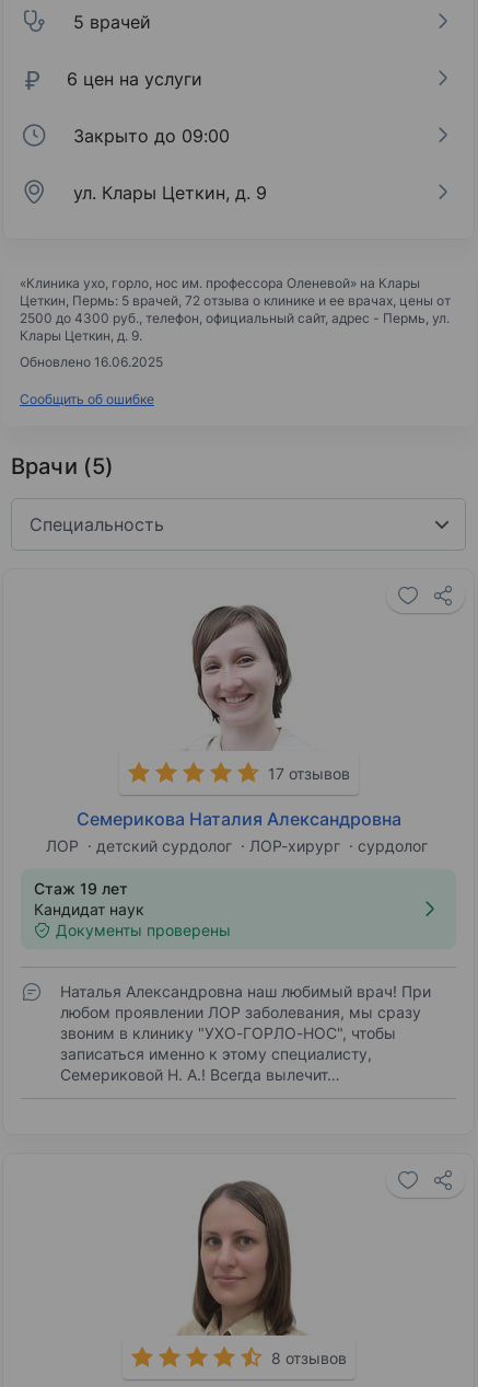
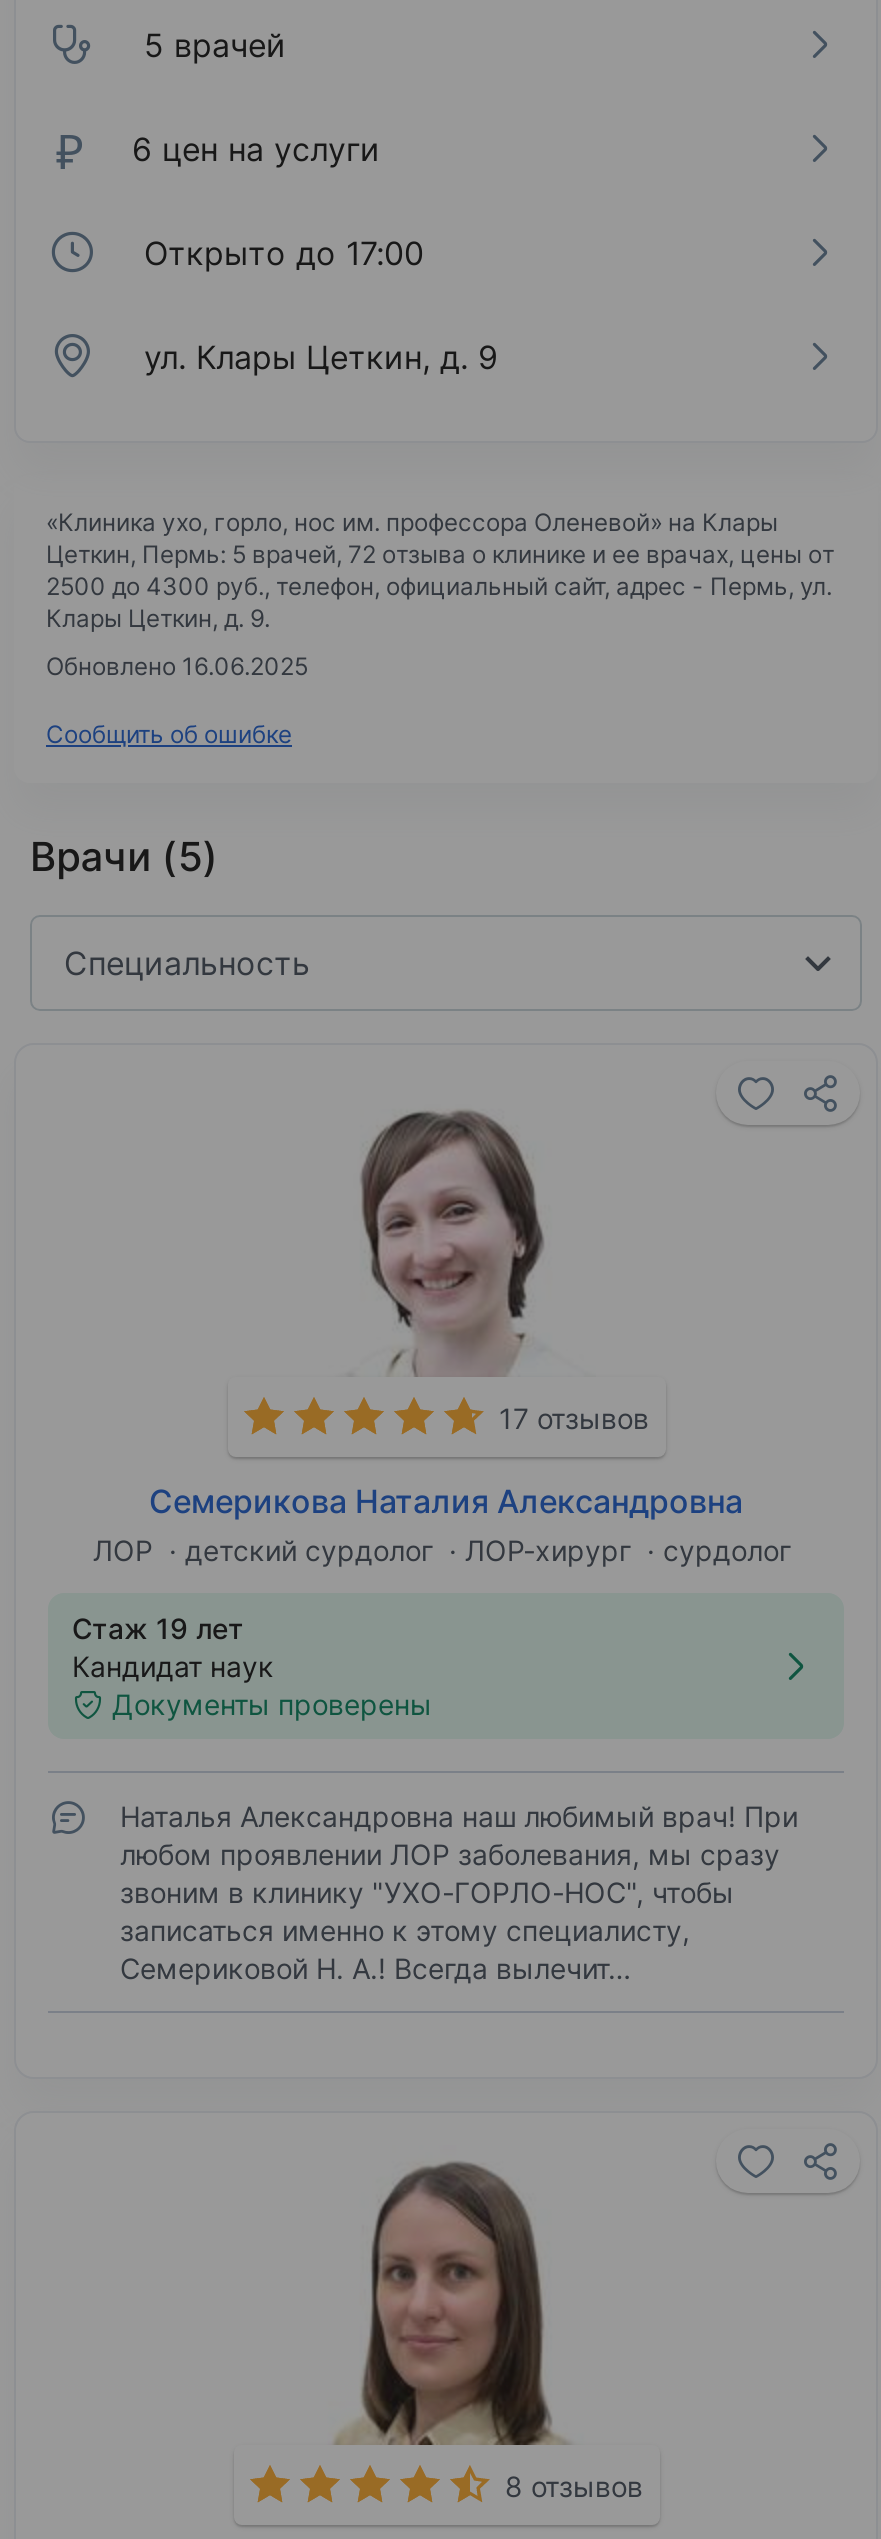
- Закрыто до 09:00
+ Открыто до 17:00
